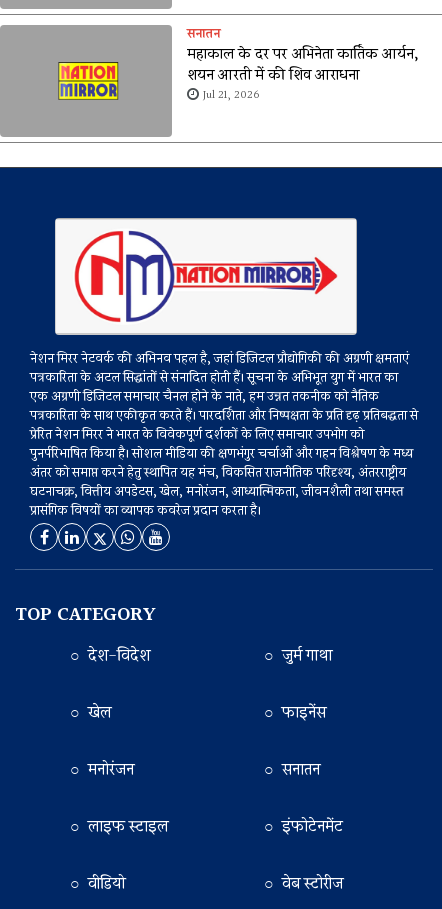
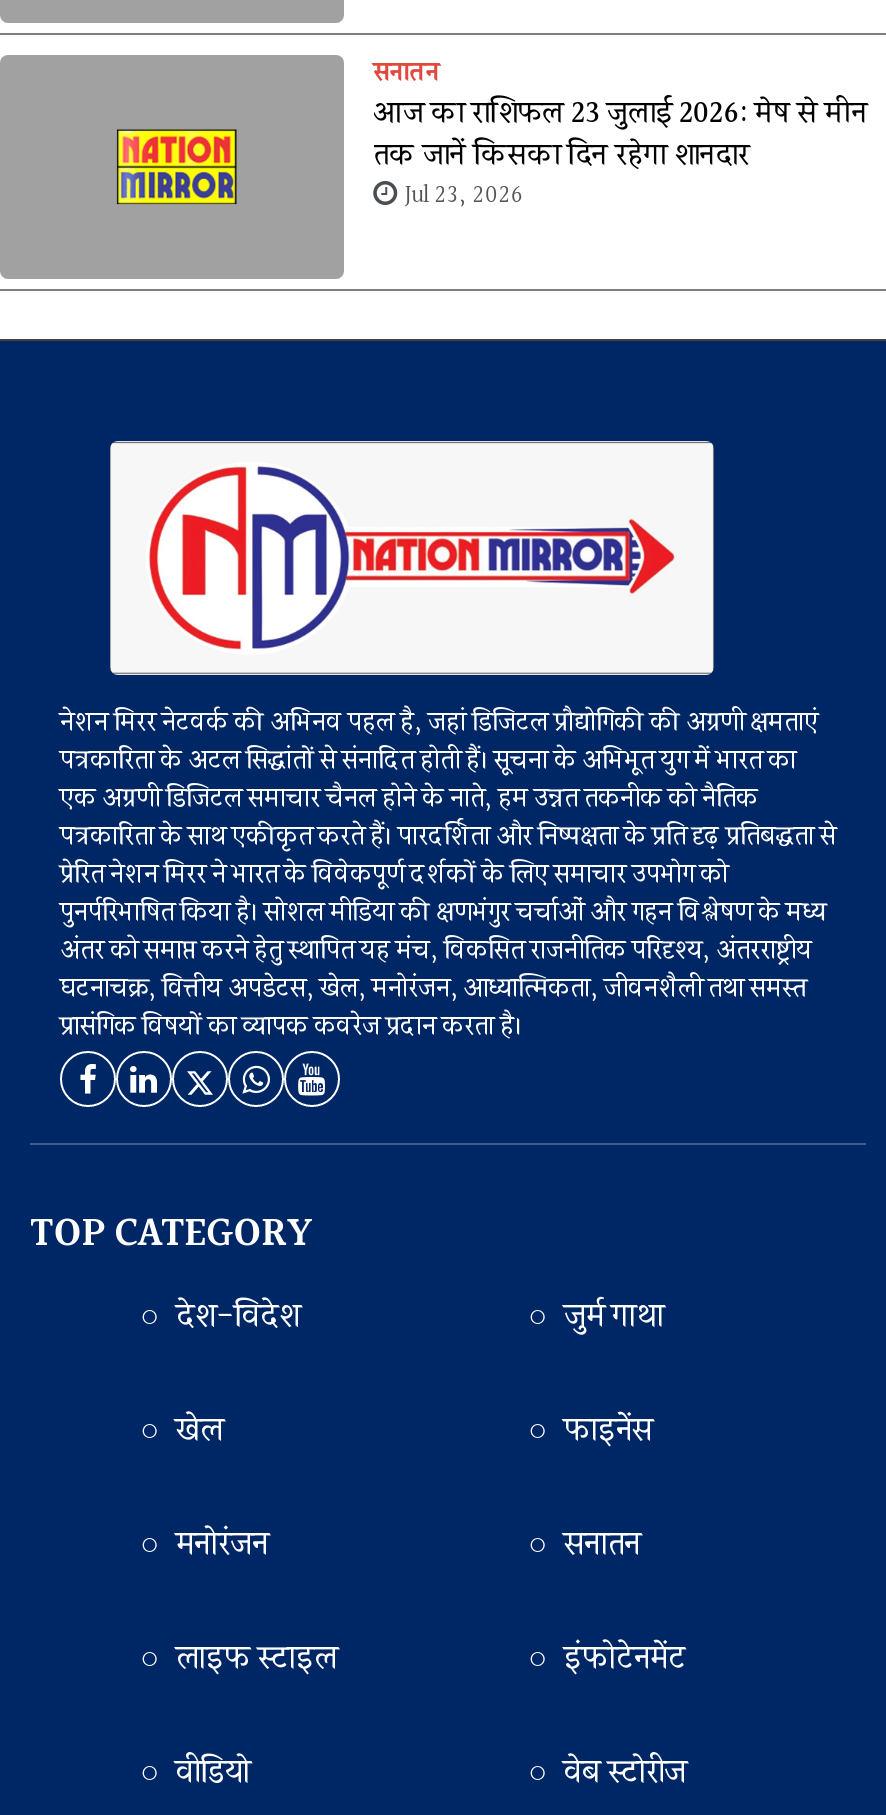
- महाकाल के दर पर अभिनेता कार्तिक आर्यन,
- शयन आरती में की शिव आराधना
- Jul 21, 2026
+ आज का राशिफल 23 जुलाई 2026: मेष से मीन
+ तक जानें किसका दिन रहेगा शानदार
+ Jul 23, 2026
